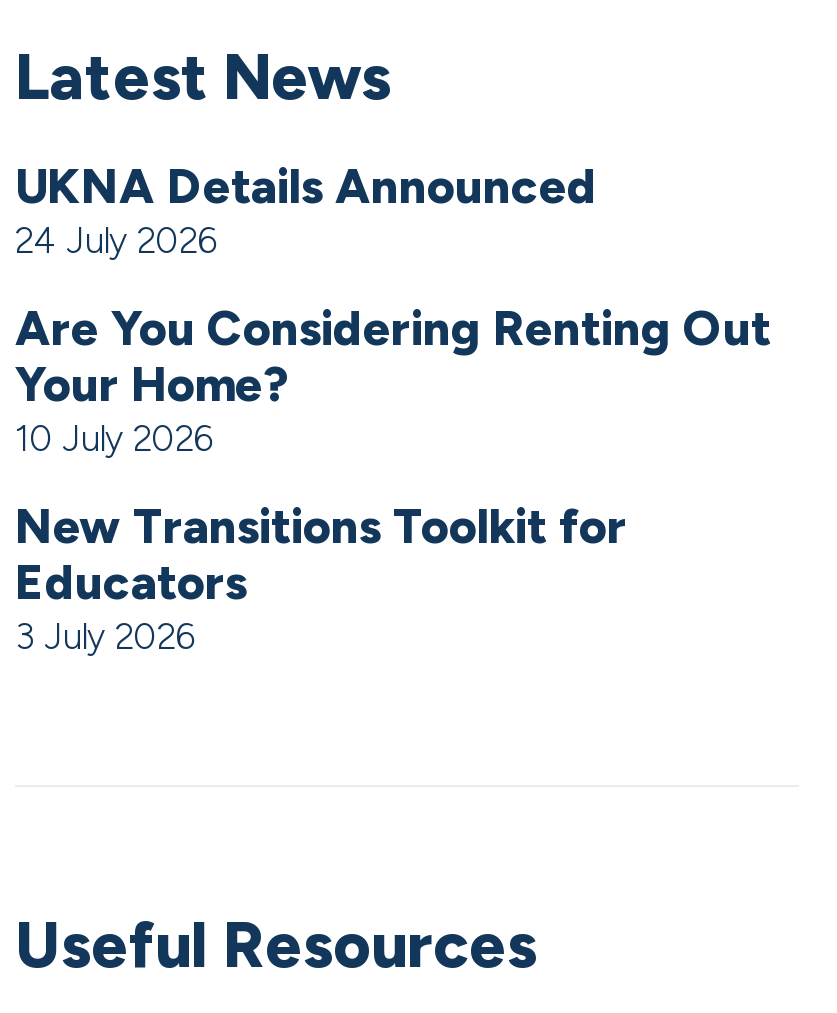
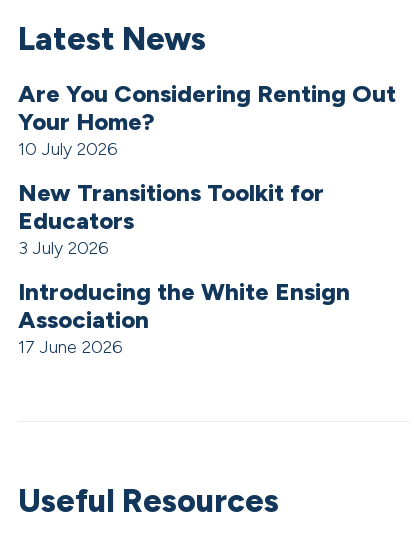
- UKNA Details Announced
- 24 July 2026

moved up: Are You Considering Renting Out | Your Home? | 10 July 2026 | New Transitions Toolkit for | Educators | 3 July 2026

+ Introducing the White Ensign
+ Association
+ 17 June 2026
